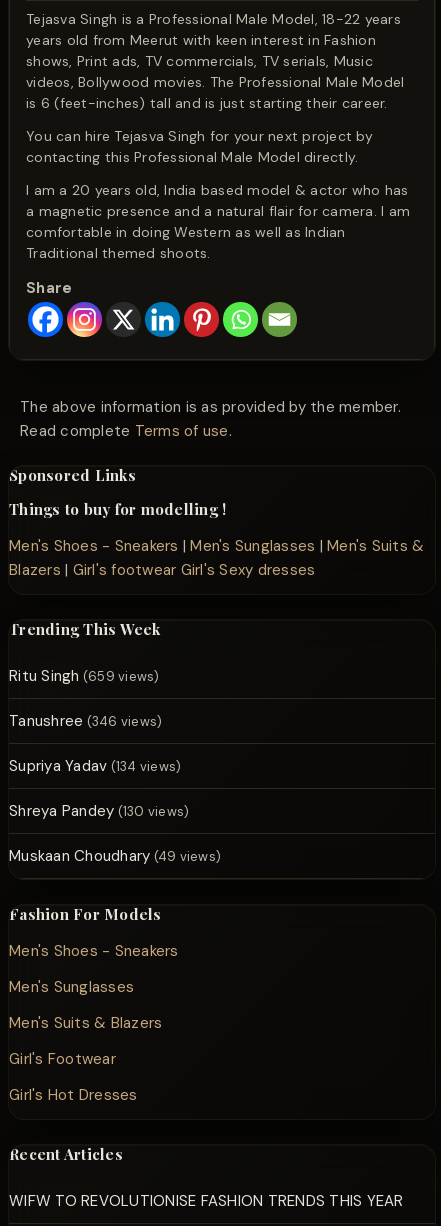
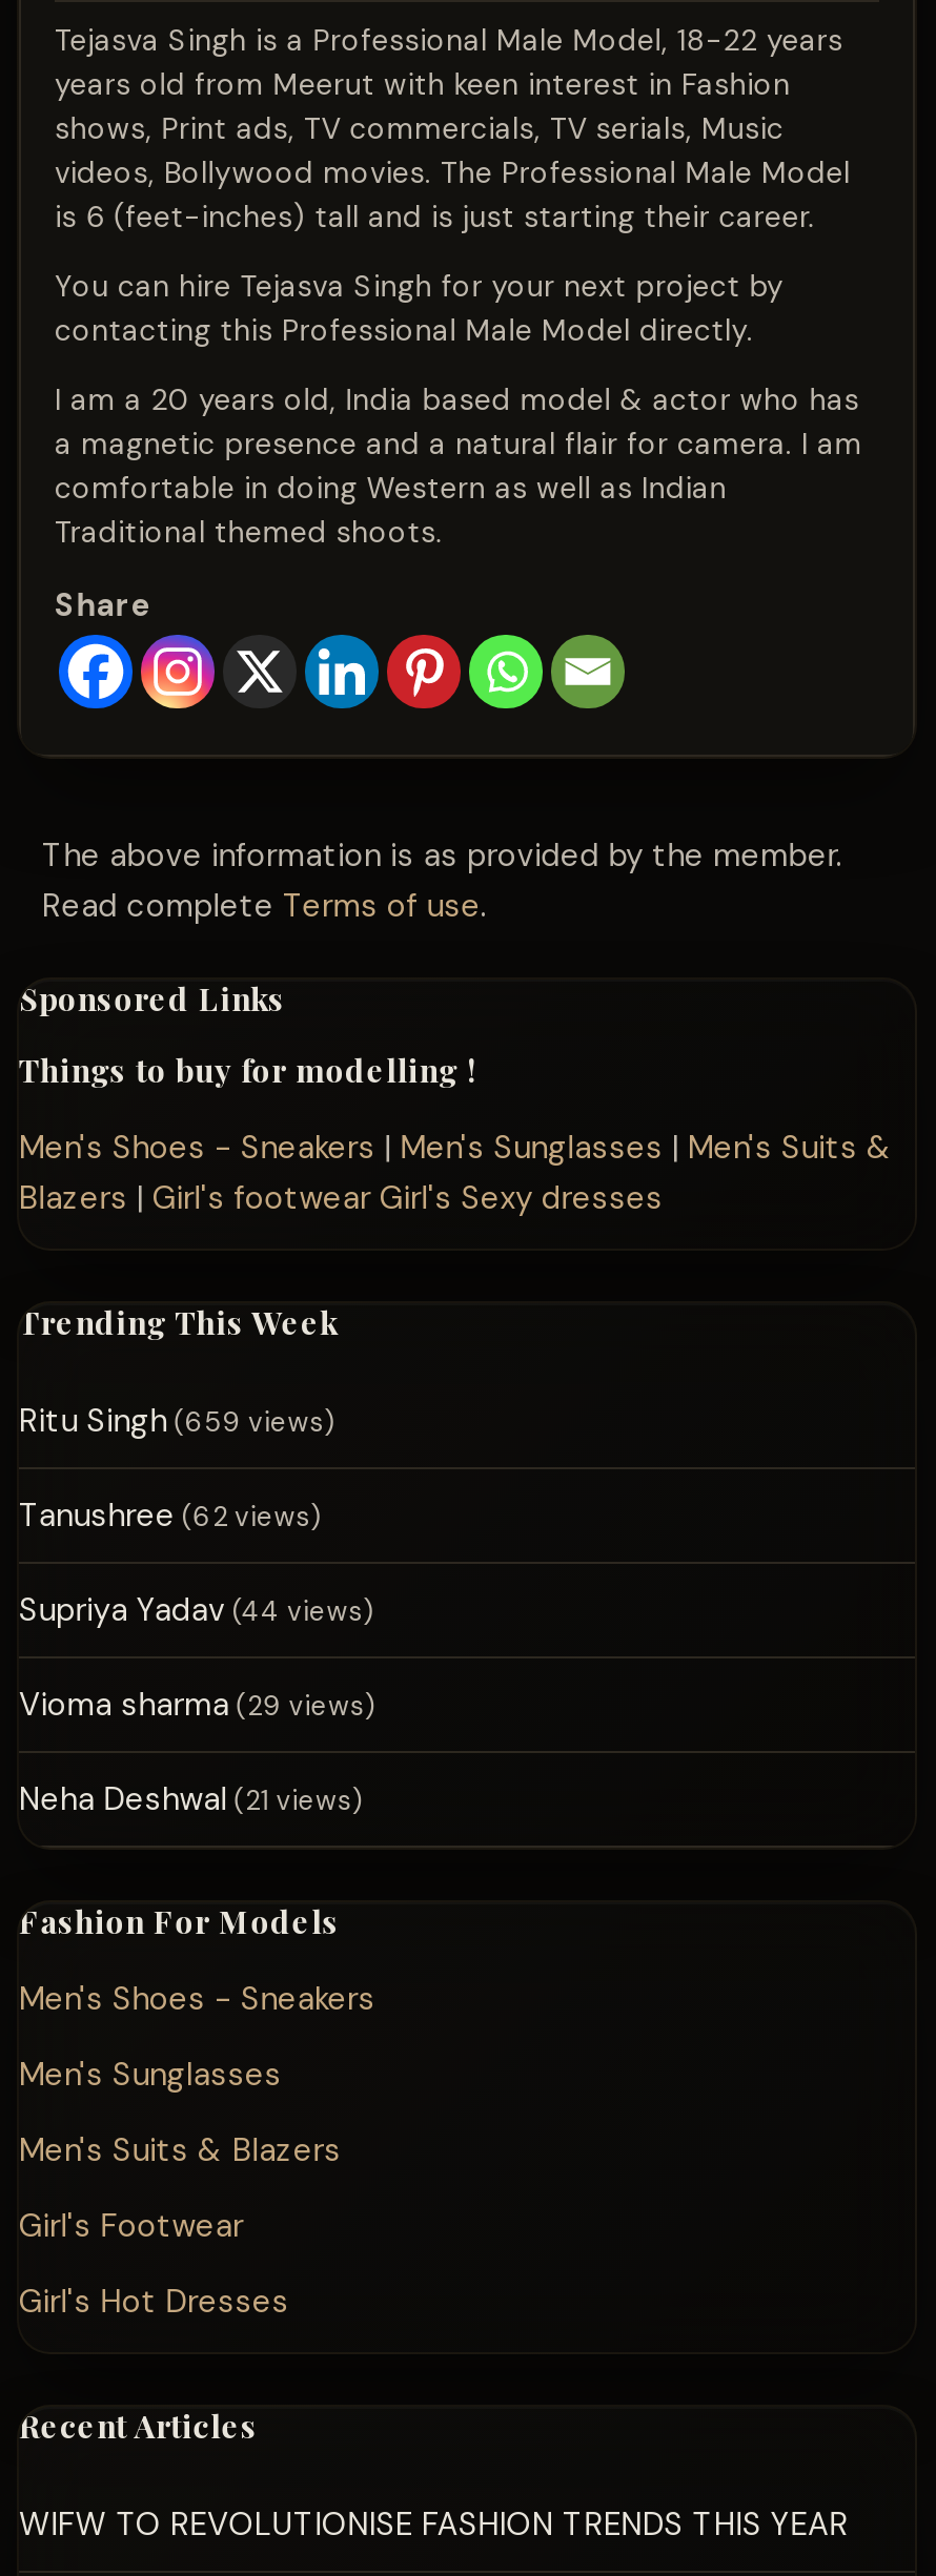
- Tanushree (346 views)
+ Tanushree (62 views)

- Supriya Yadav (134 views)
+ Supriya Yadav (44 views)

- Shreya Pandey (130 views)
+ Vioma sharma (29 views)

- Muskaan Choudhary (49 views)
+ Neha Deshwal (21 views)
